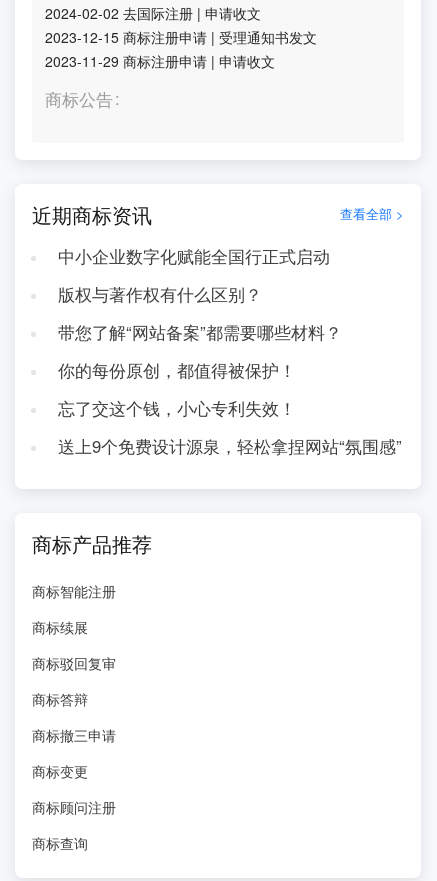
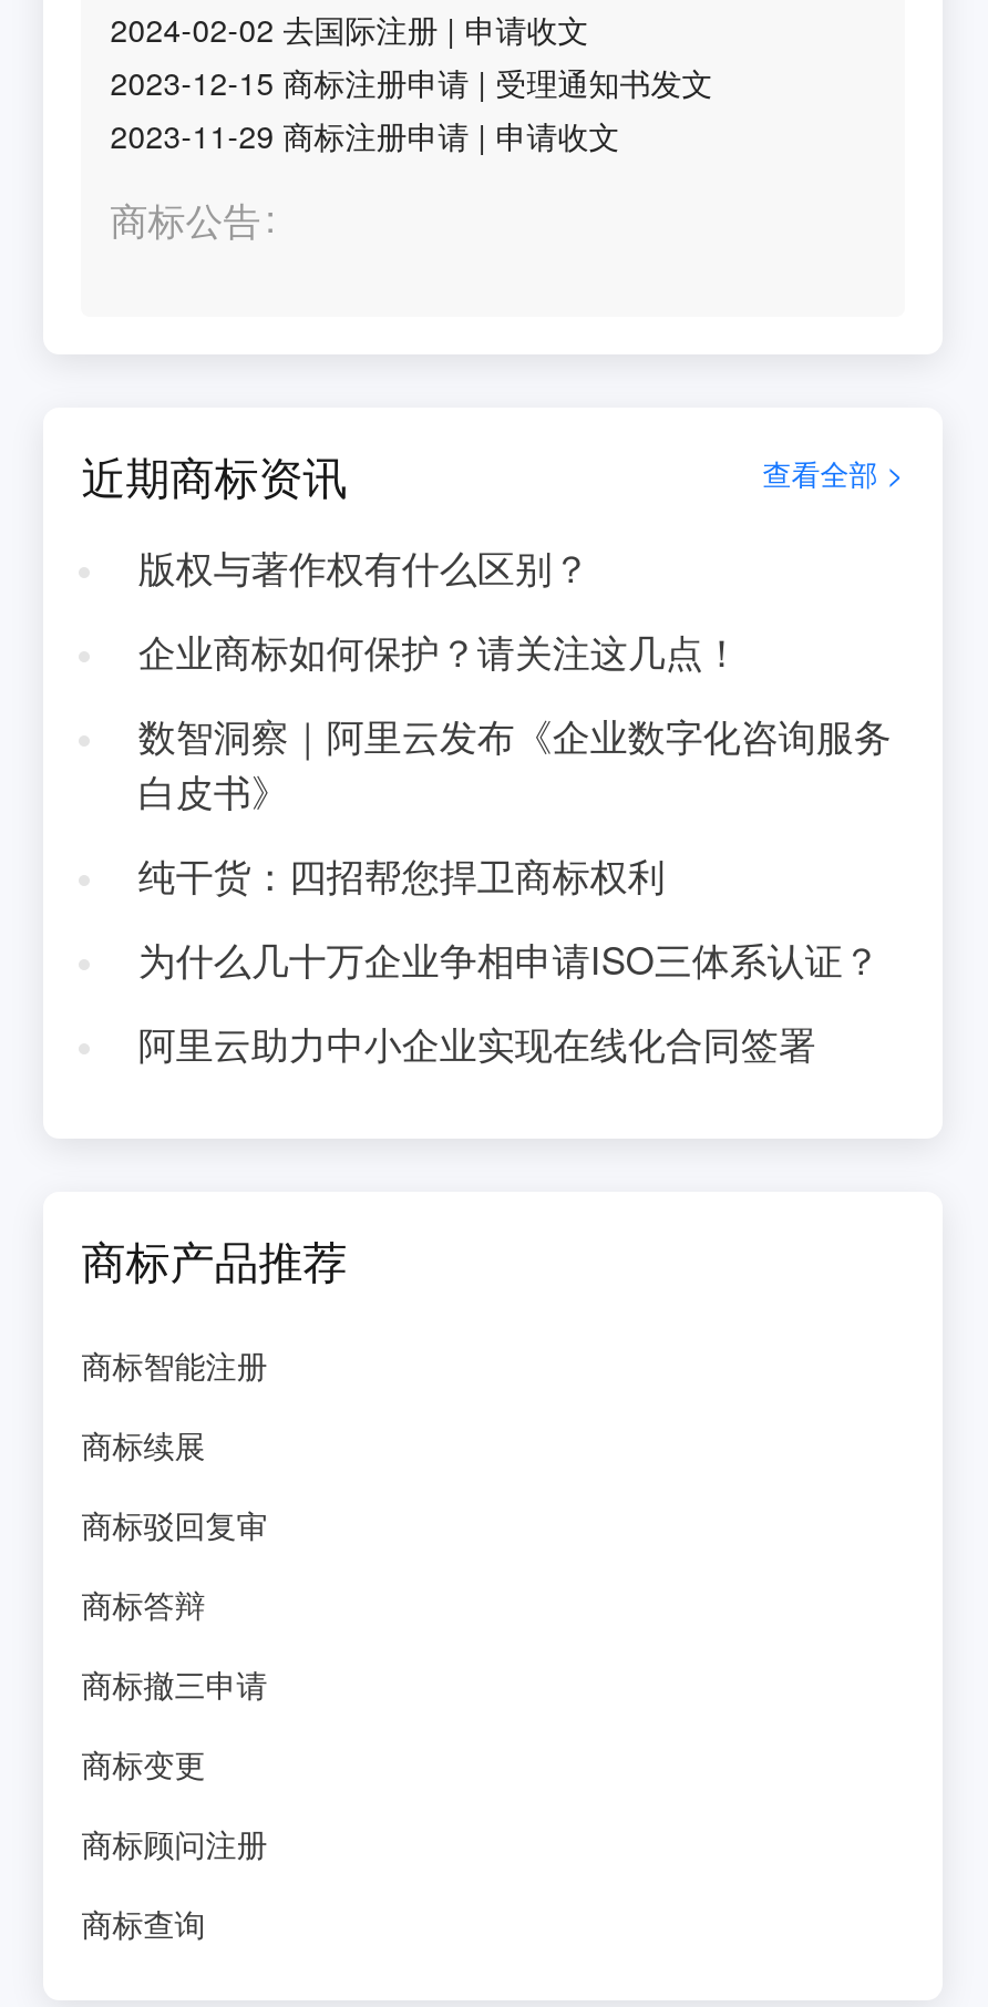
- 中小企业数字化赋能全国行正式启动

moved up: 版权与著作权有什么区别？

- 带您了解“网站备案”都需要哪些材料？
- 你的每份原创，都值得被保护！
- 忘了交这个钱，小心专利失效！
- 送上9个免费设计源泉，轻松拿捏网站“氛围感”
+ 企业商标如何保护？请关注这几点！
+ 数智洞察｜阿里云发布《企业数字化咨询服务
+ 白皮书》
+ 纯干货：四招帮您捍卫商标权利
+ 为什么几十万企业争相申请ISO三体系认证？
+ 阿里云助力中小企业实现在线化合同签署
